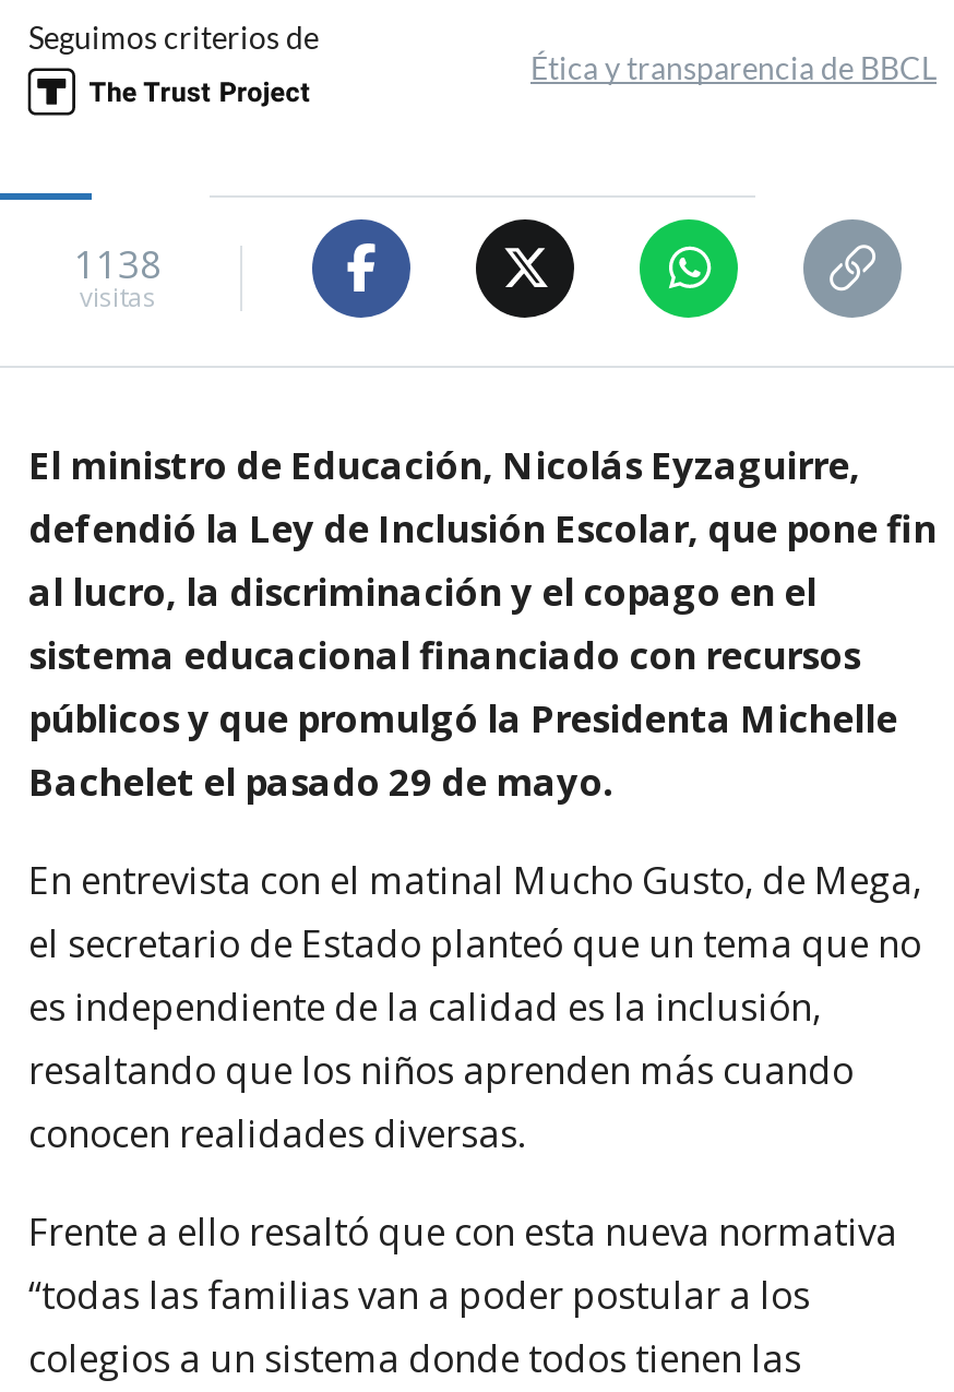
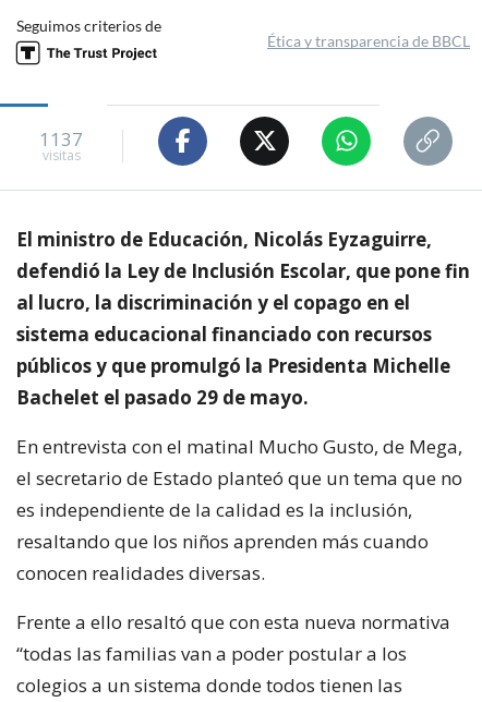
- 1138
+ 1137
